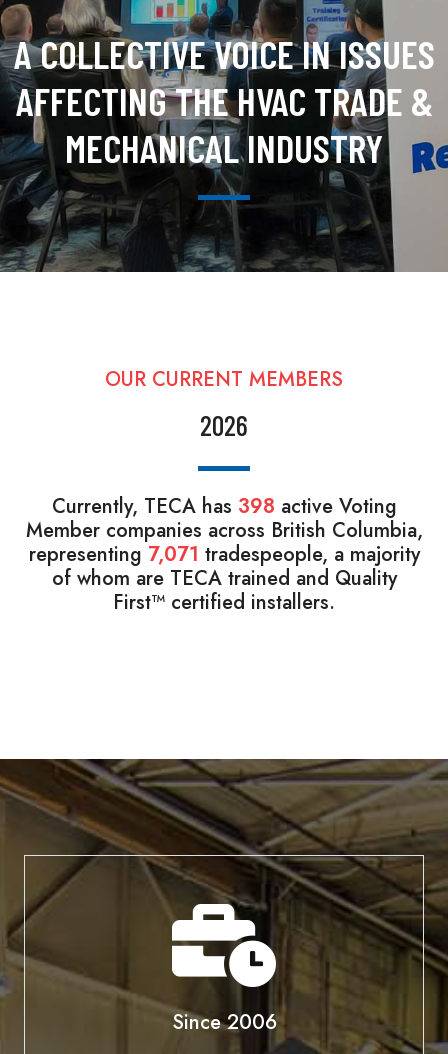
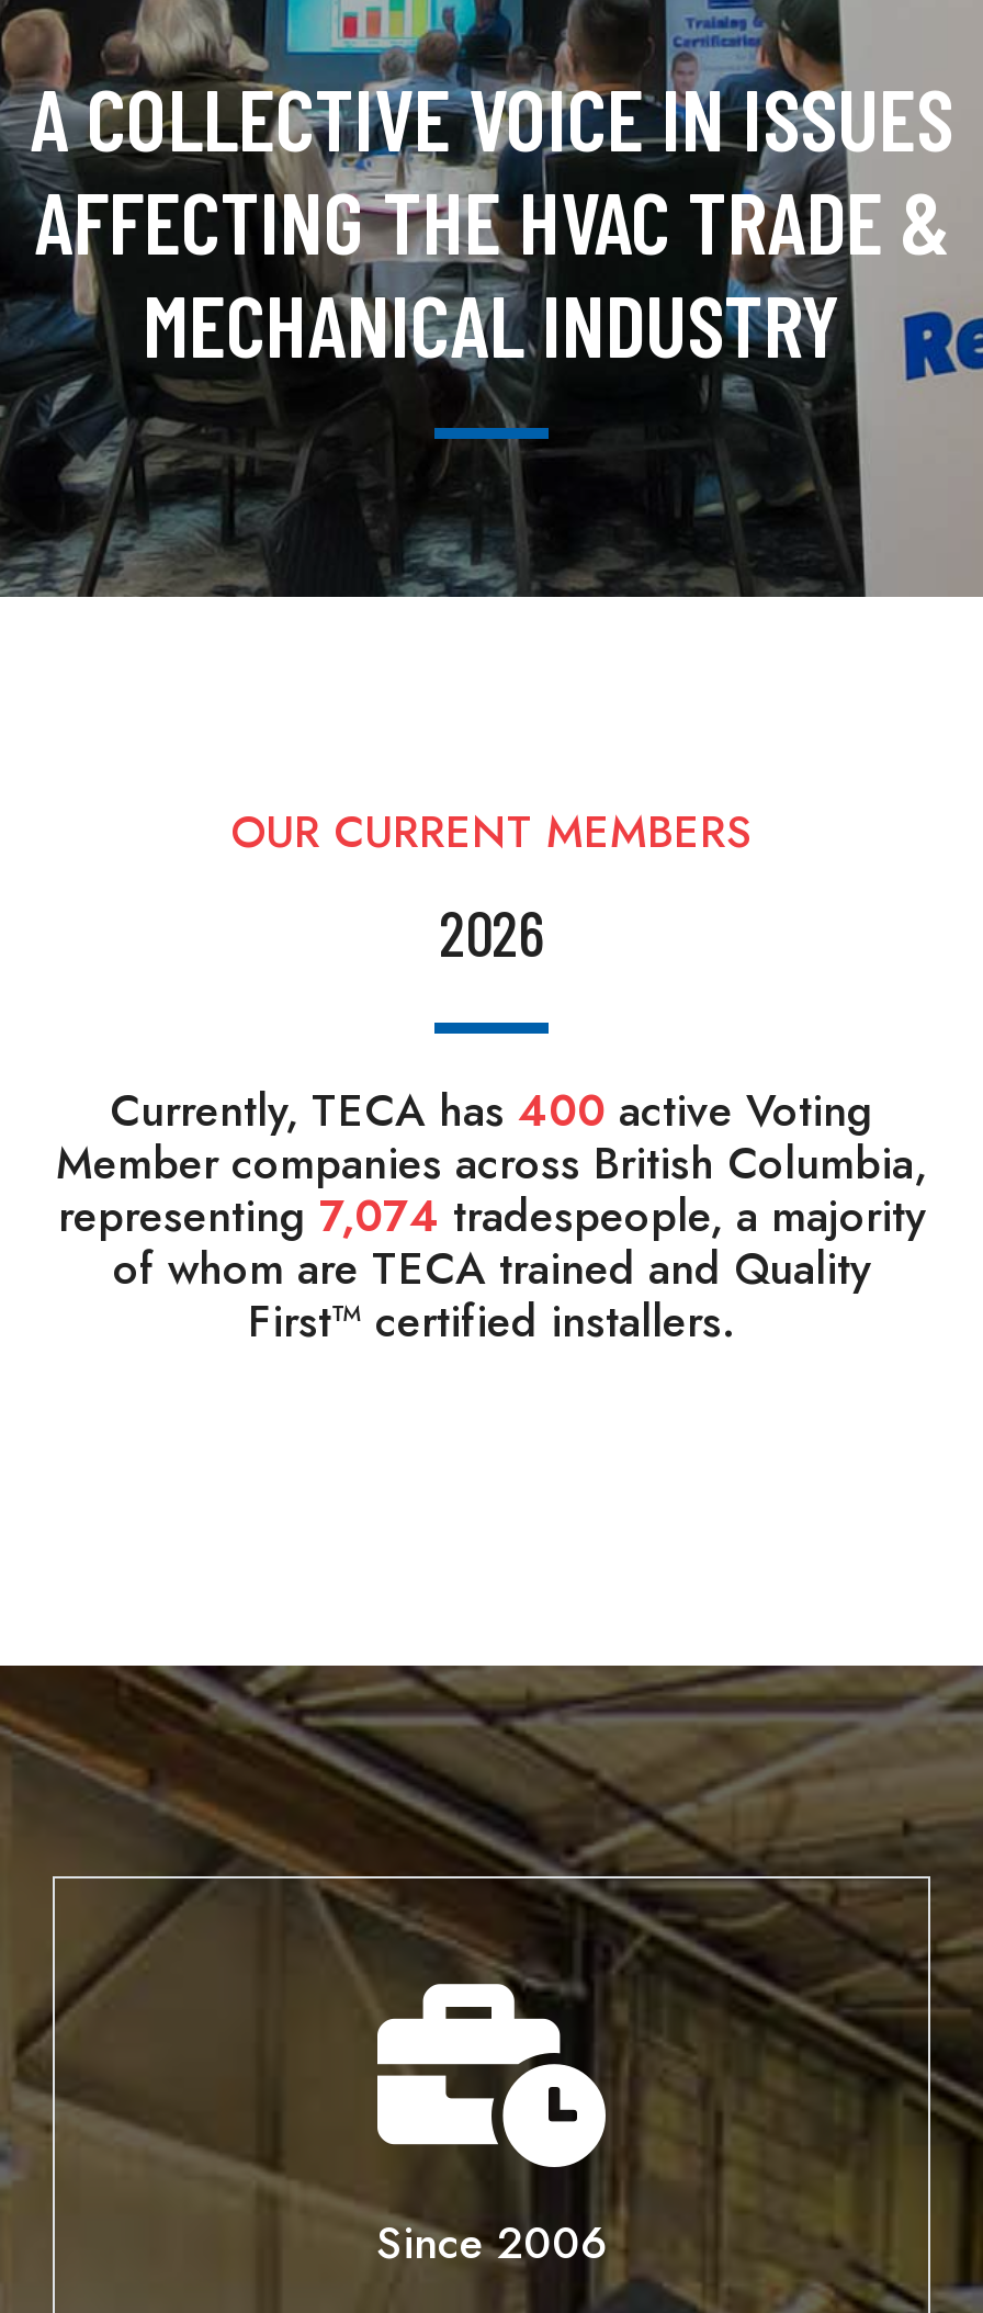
- Currently, TECA has 398 active Voting
+ Currently, TECA has 400 active Voting

- representing 7,071 tradespeople, a majority
+ representing 7,074 tradespeople, a majority
